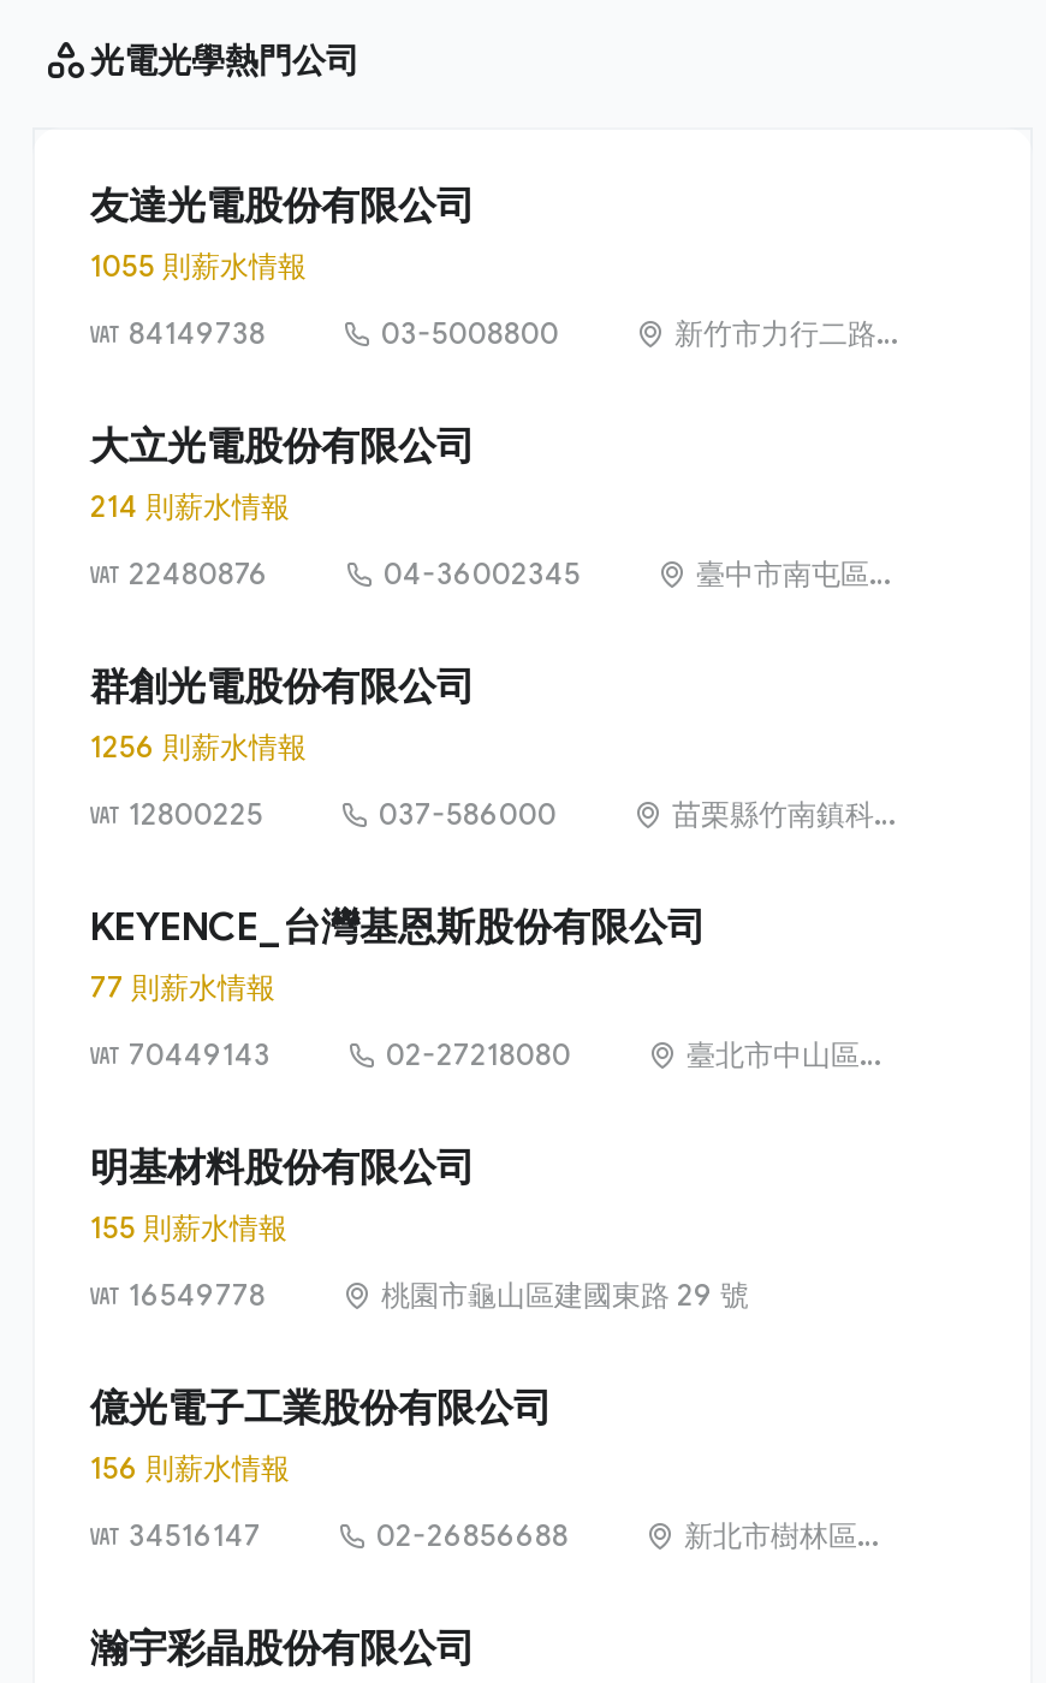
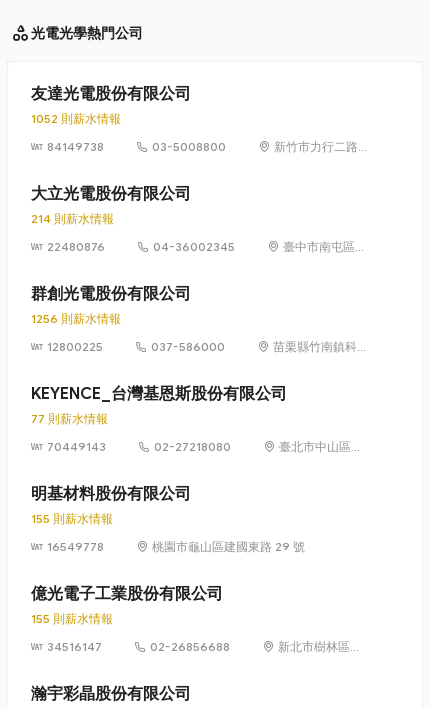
- 1055 則薪水情報
+ 1052 則薪水情報

- 156 則薪水情報
+ 155 則薪水情報
